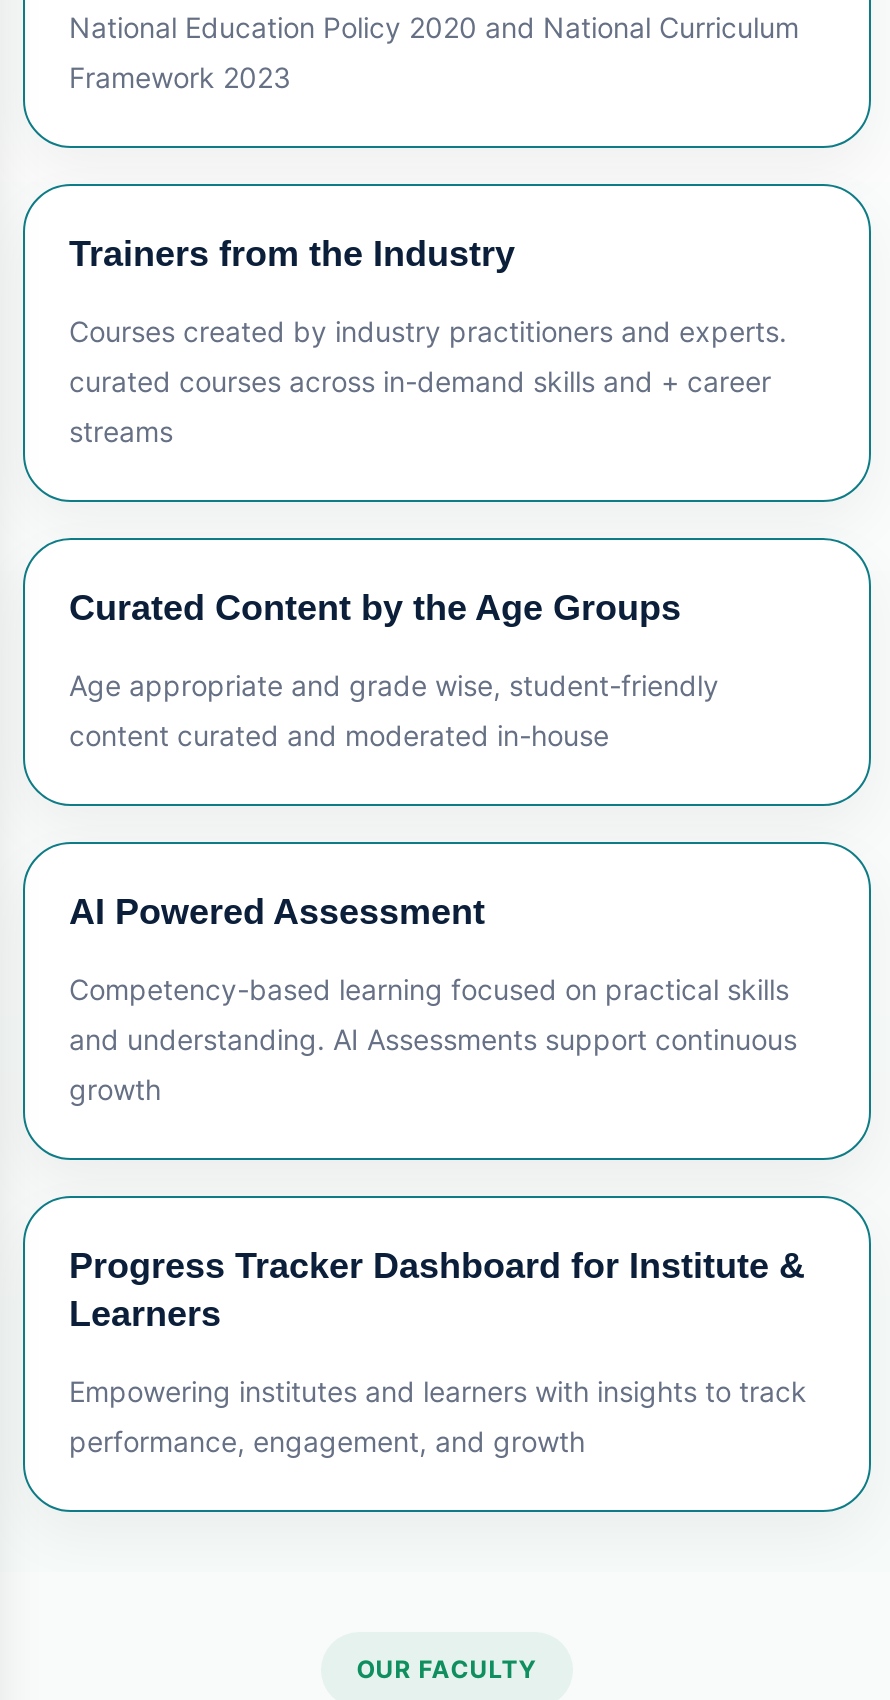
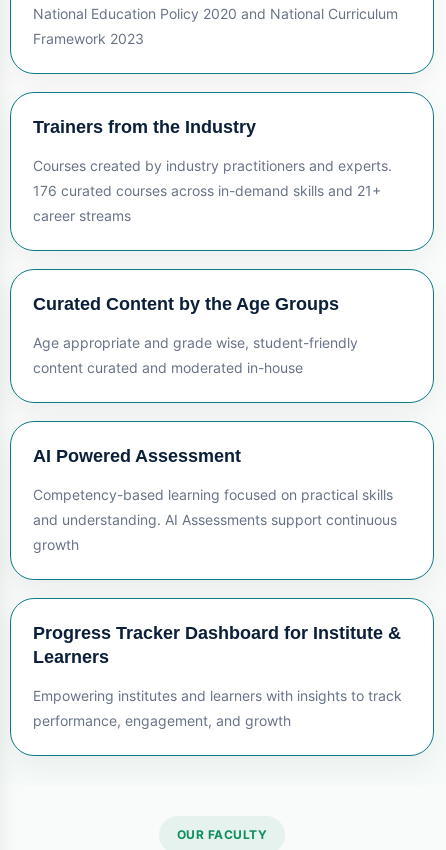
- curated courses across in-demand skills and + career
+ 176 curated courses across in-demand skills and 21+

- streams
+ career streams
